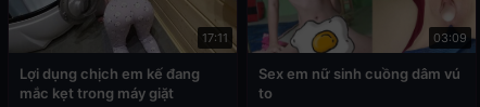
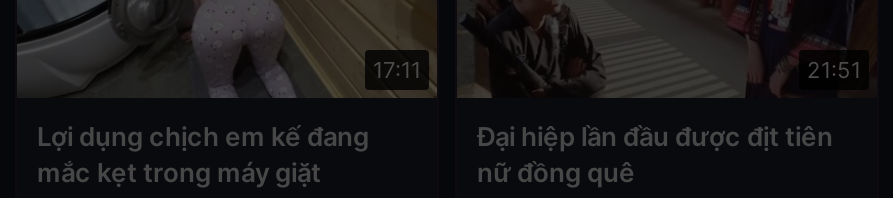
- 03:09
+ 21:51

- Sex em nữ sinh cuồng dâm vú
- to
+ Đại hiệp lần đầu được địt tiên
+ nữ đồng quê
